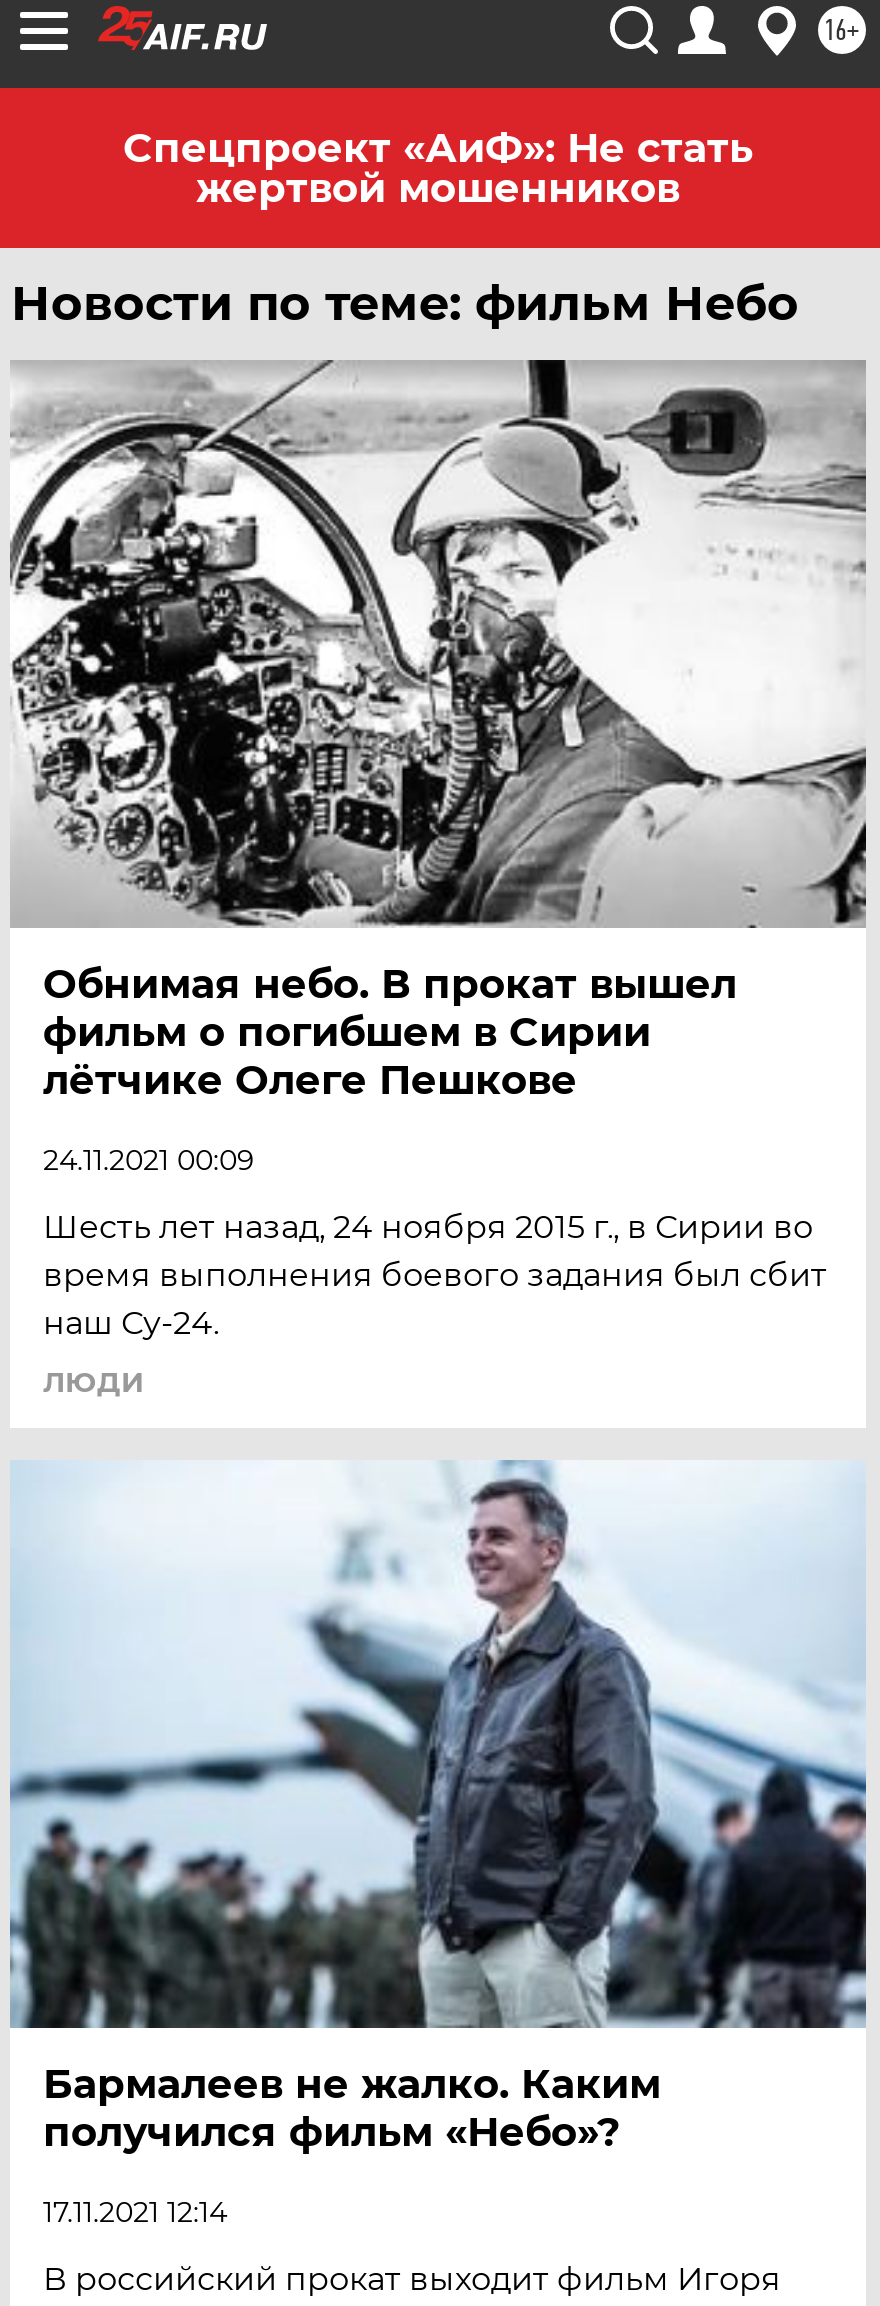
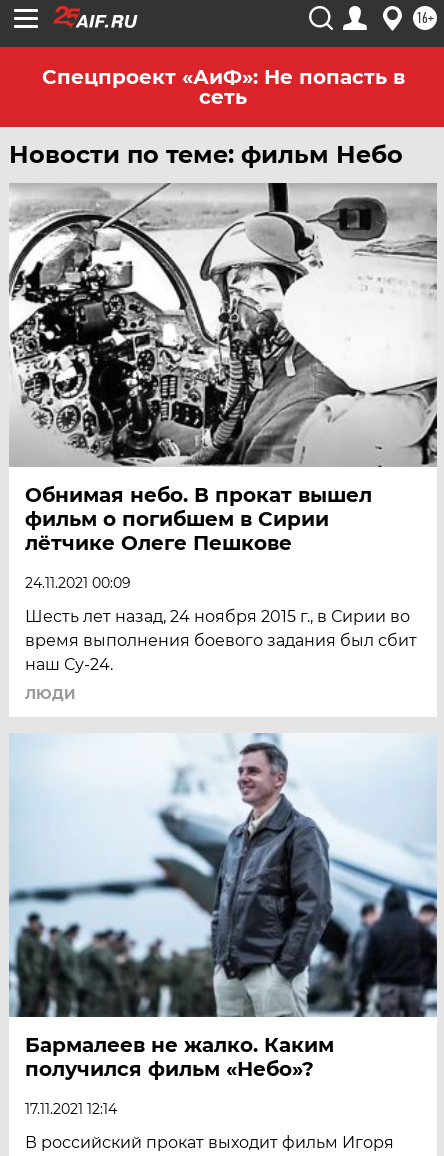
- Спецпроект «АиФ»: Не стать
- жертвой мошенников
+ Спецпроект «АиФ»: Не попасть в
+ сеть
